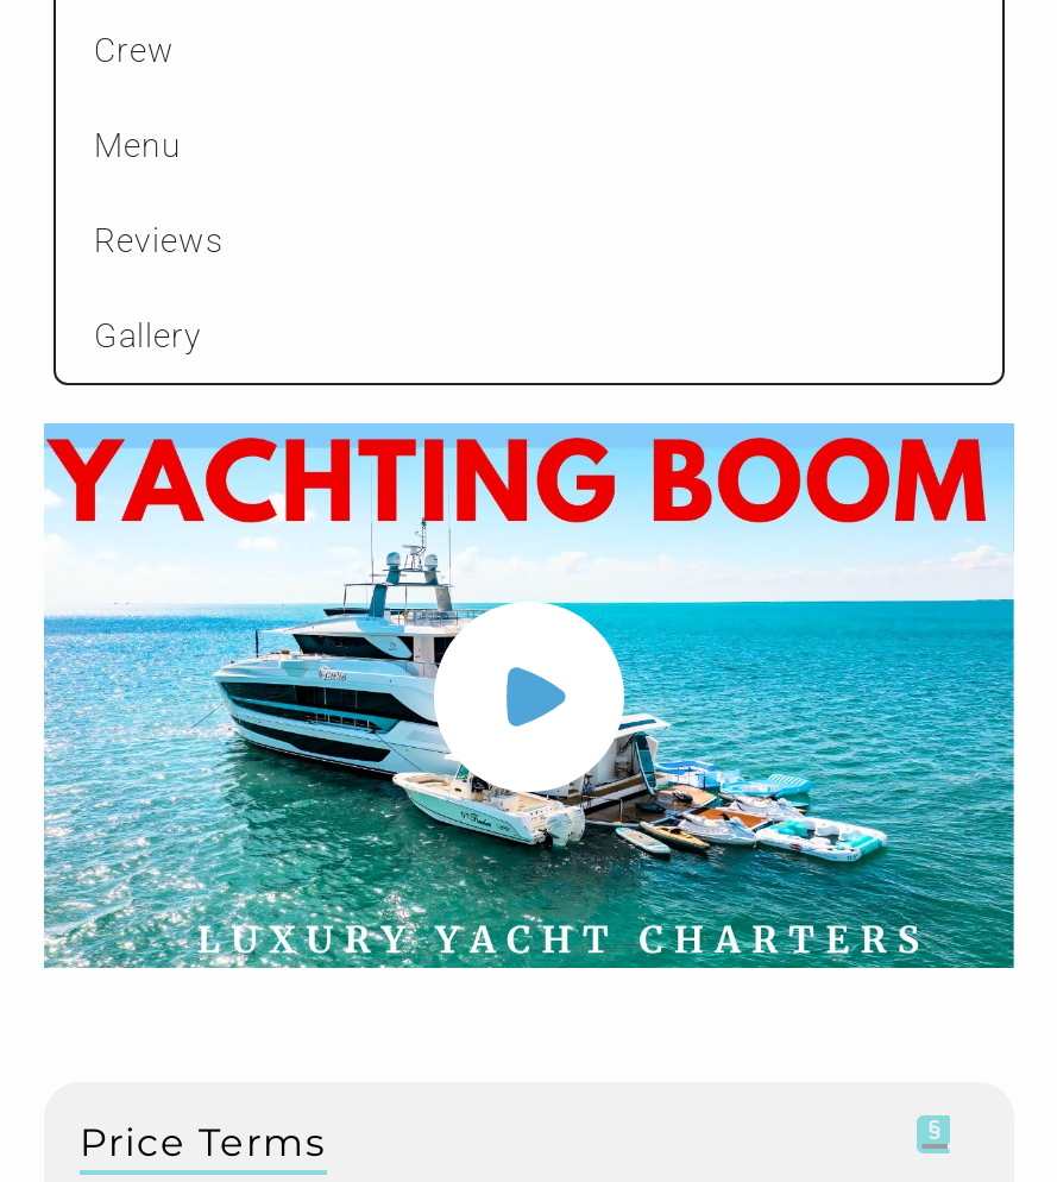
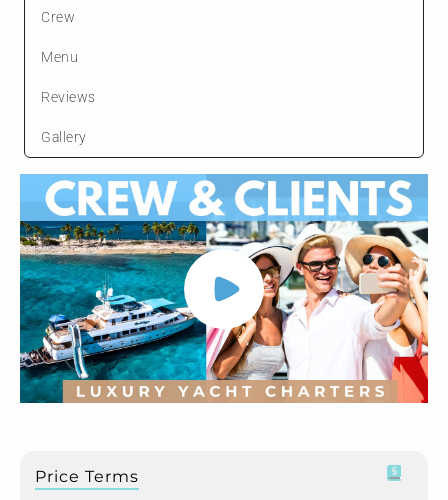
- [image]
+ [image]
